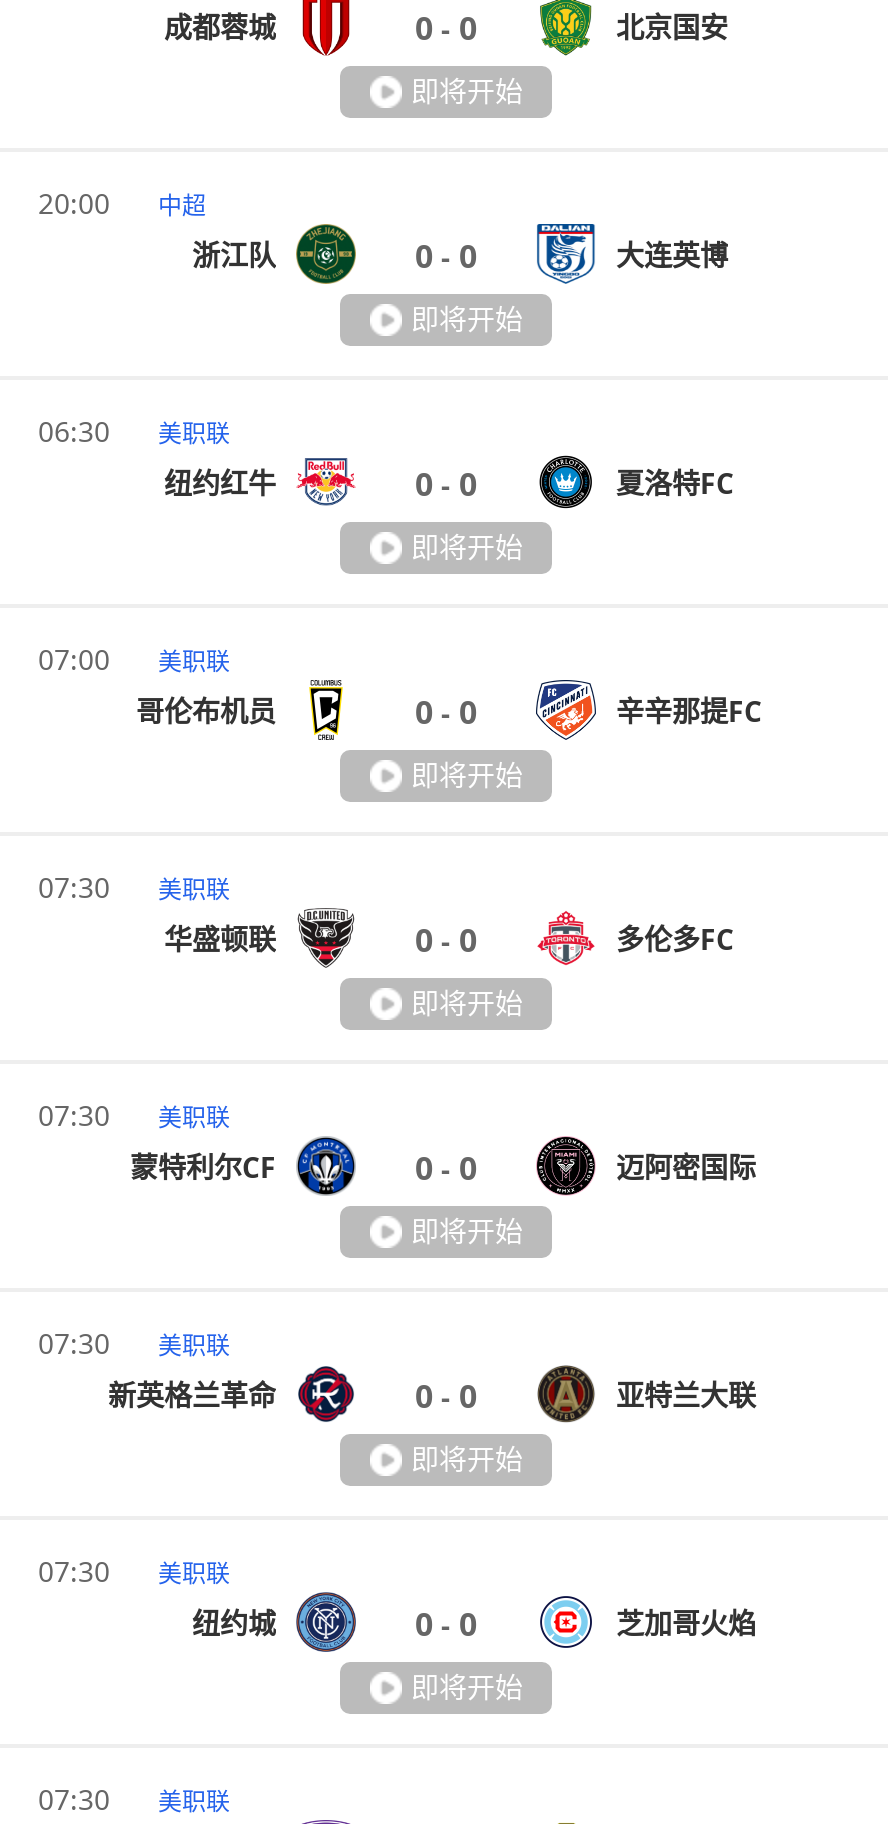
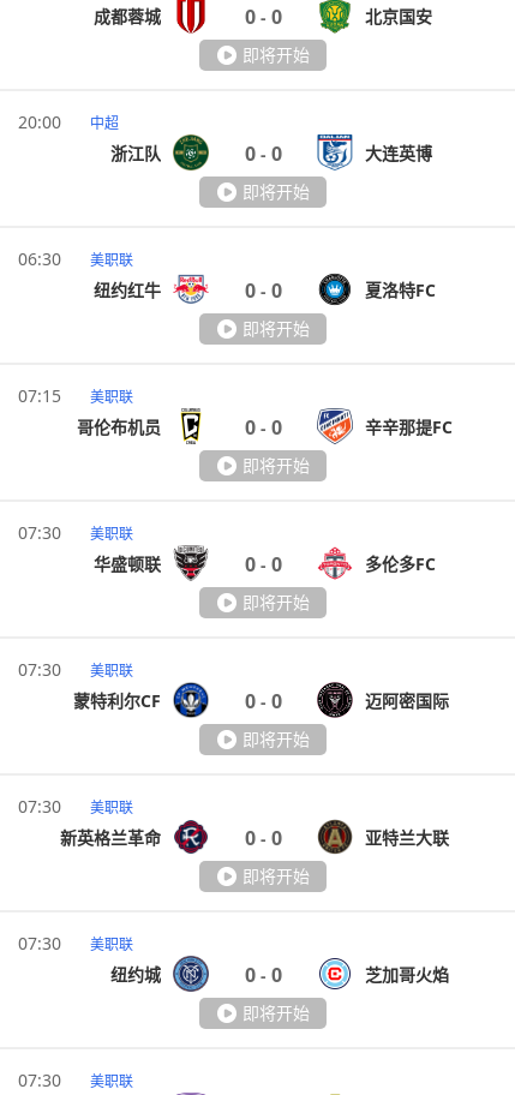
- 07:00 美职联
+ 07:15 美职联
